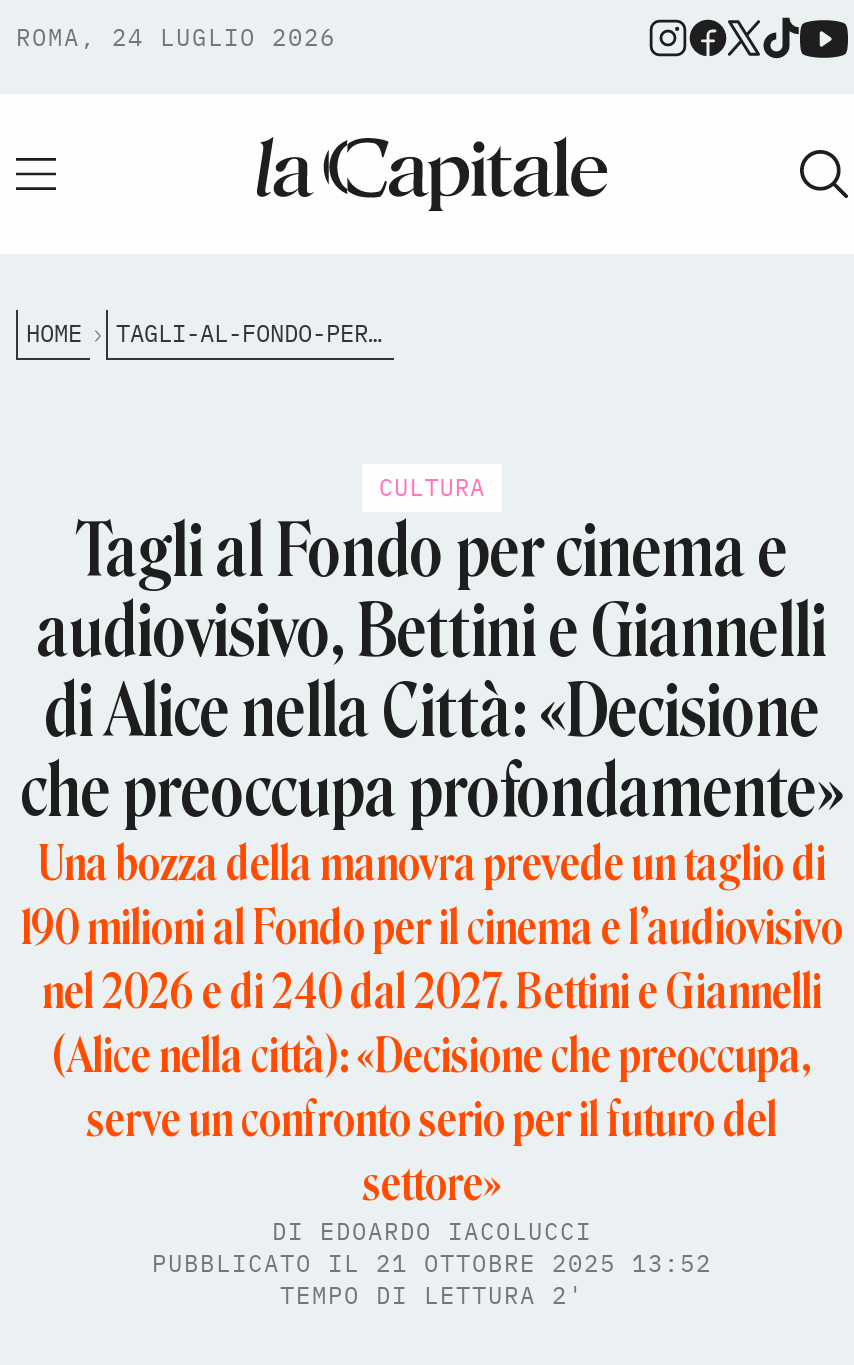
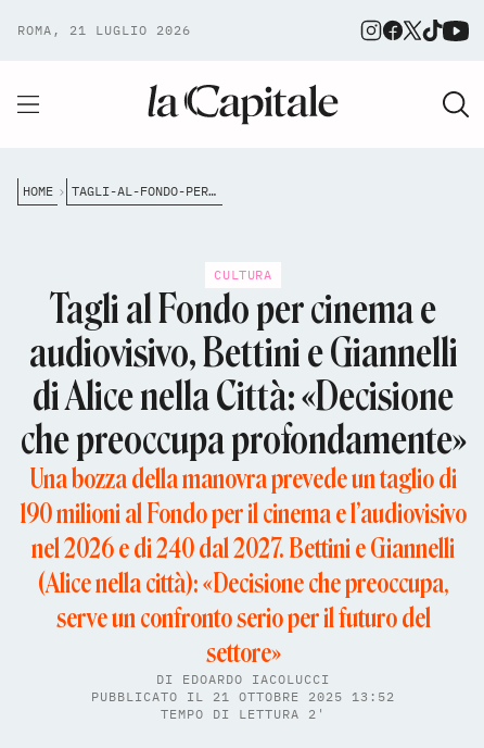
- ROMA, 24 LUGLIO 2026
+ ROMA, 21 LUGLIO 2026
